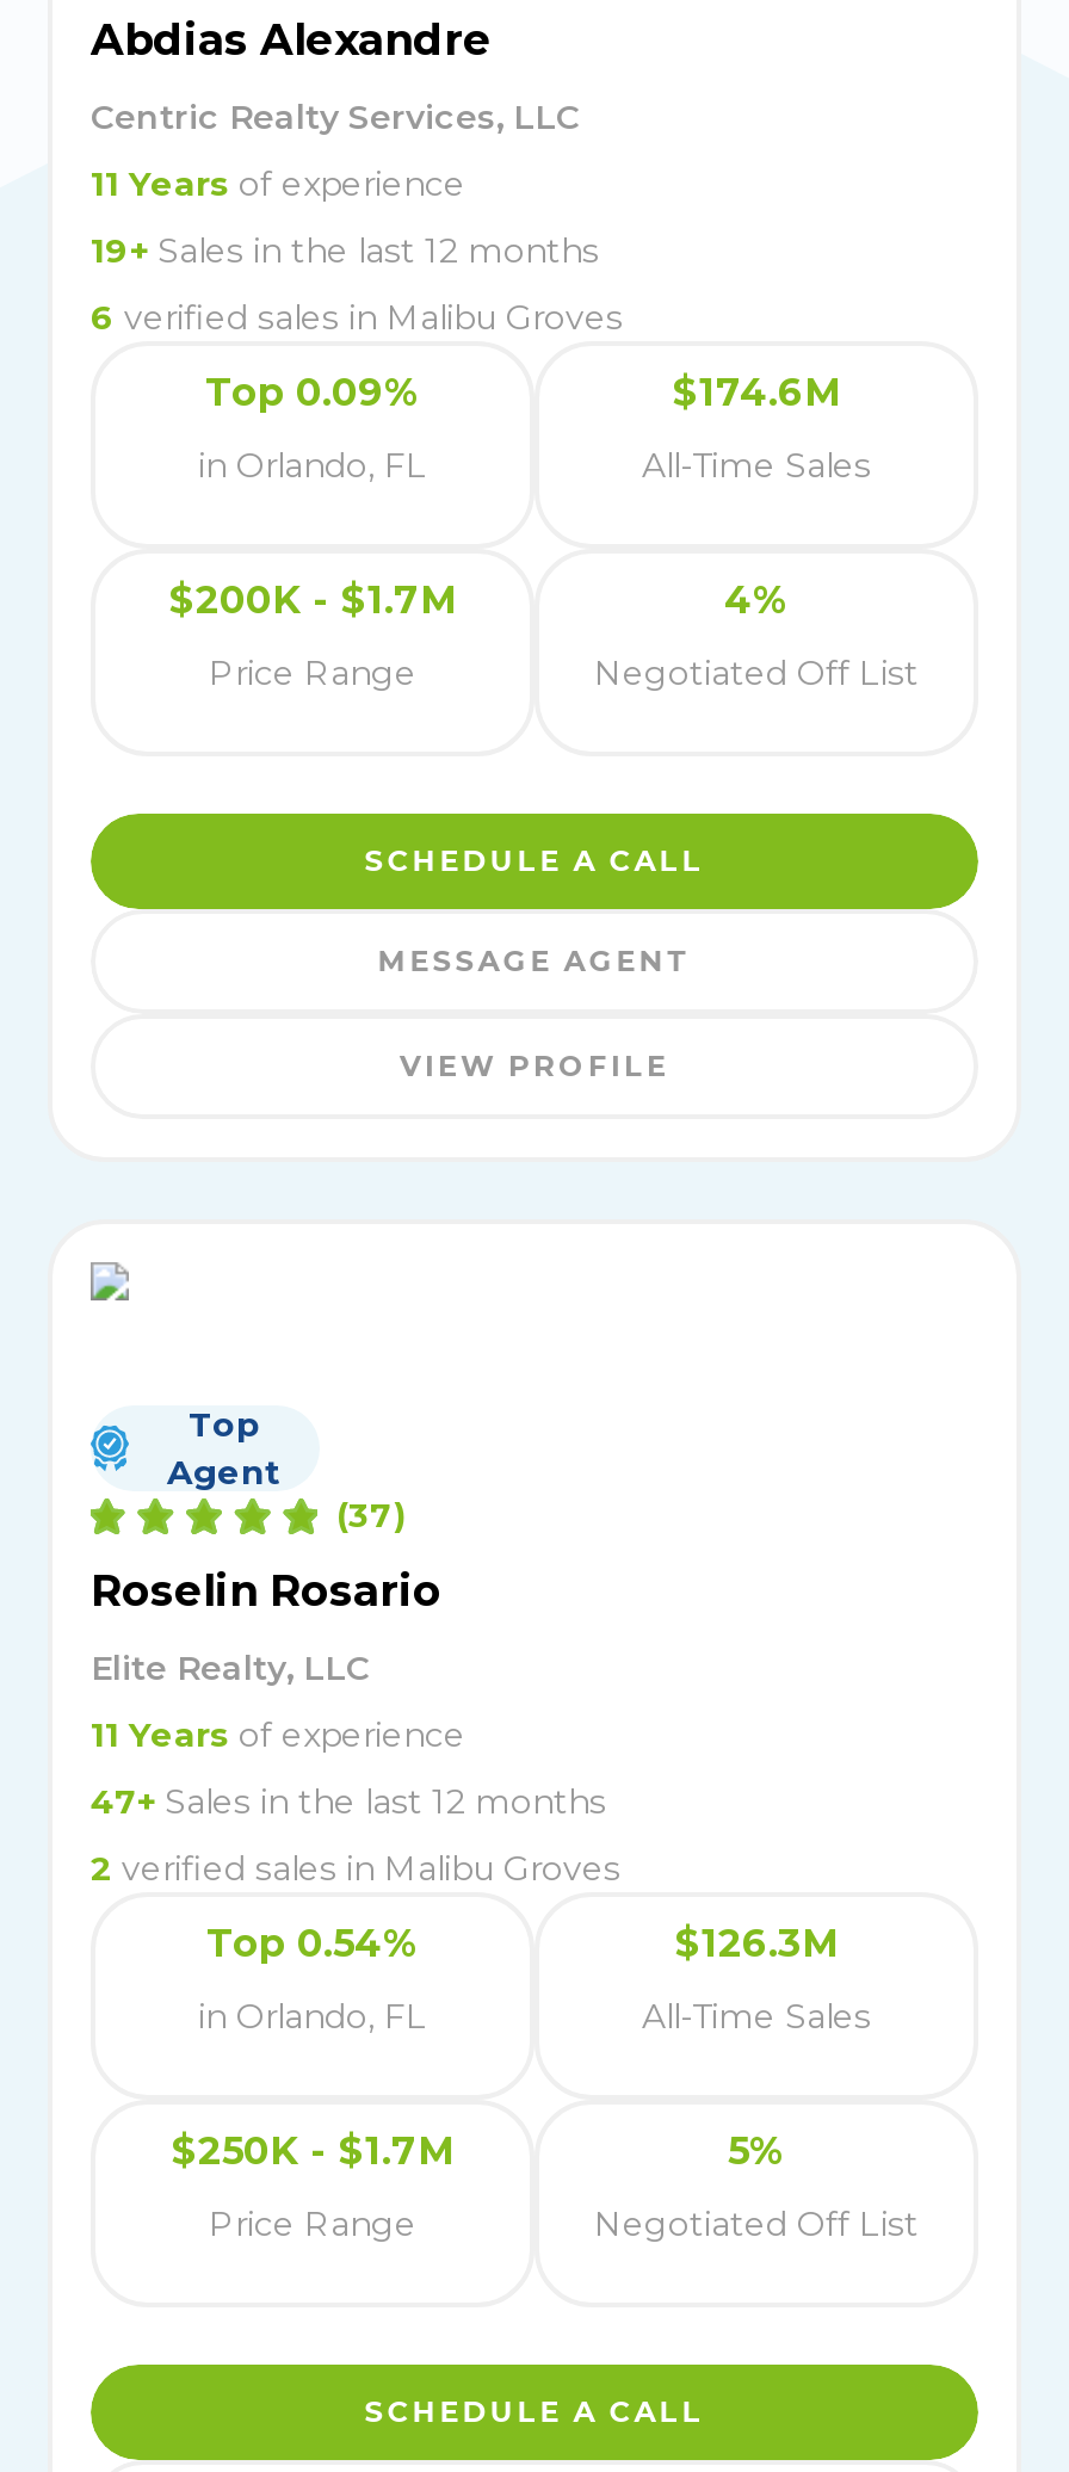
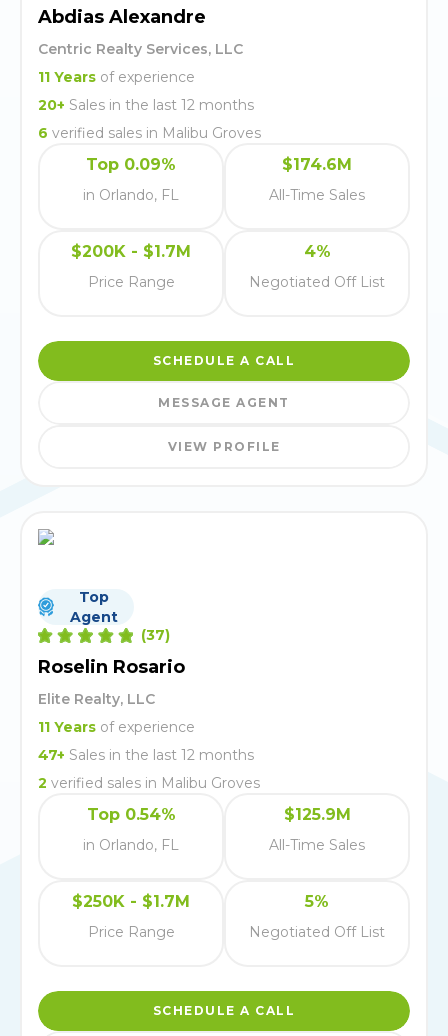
- 19+ Sales in the last 12 months
+ 20+ Sales in the last 12 months

- $126.3M
+ $125.9M
